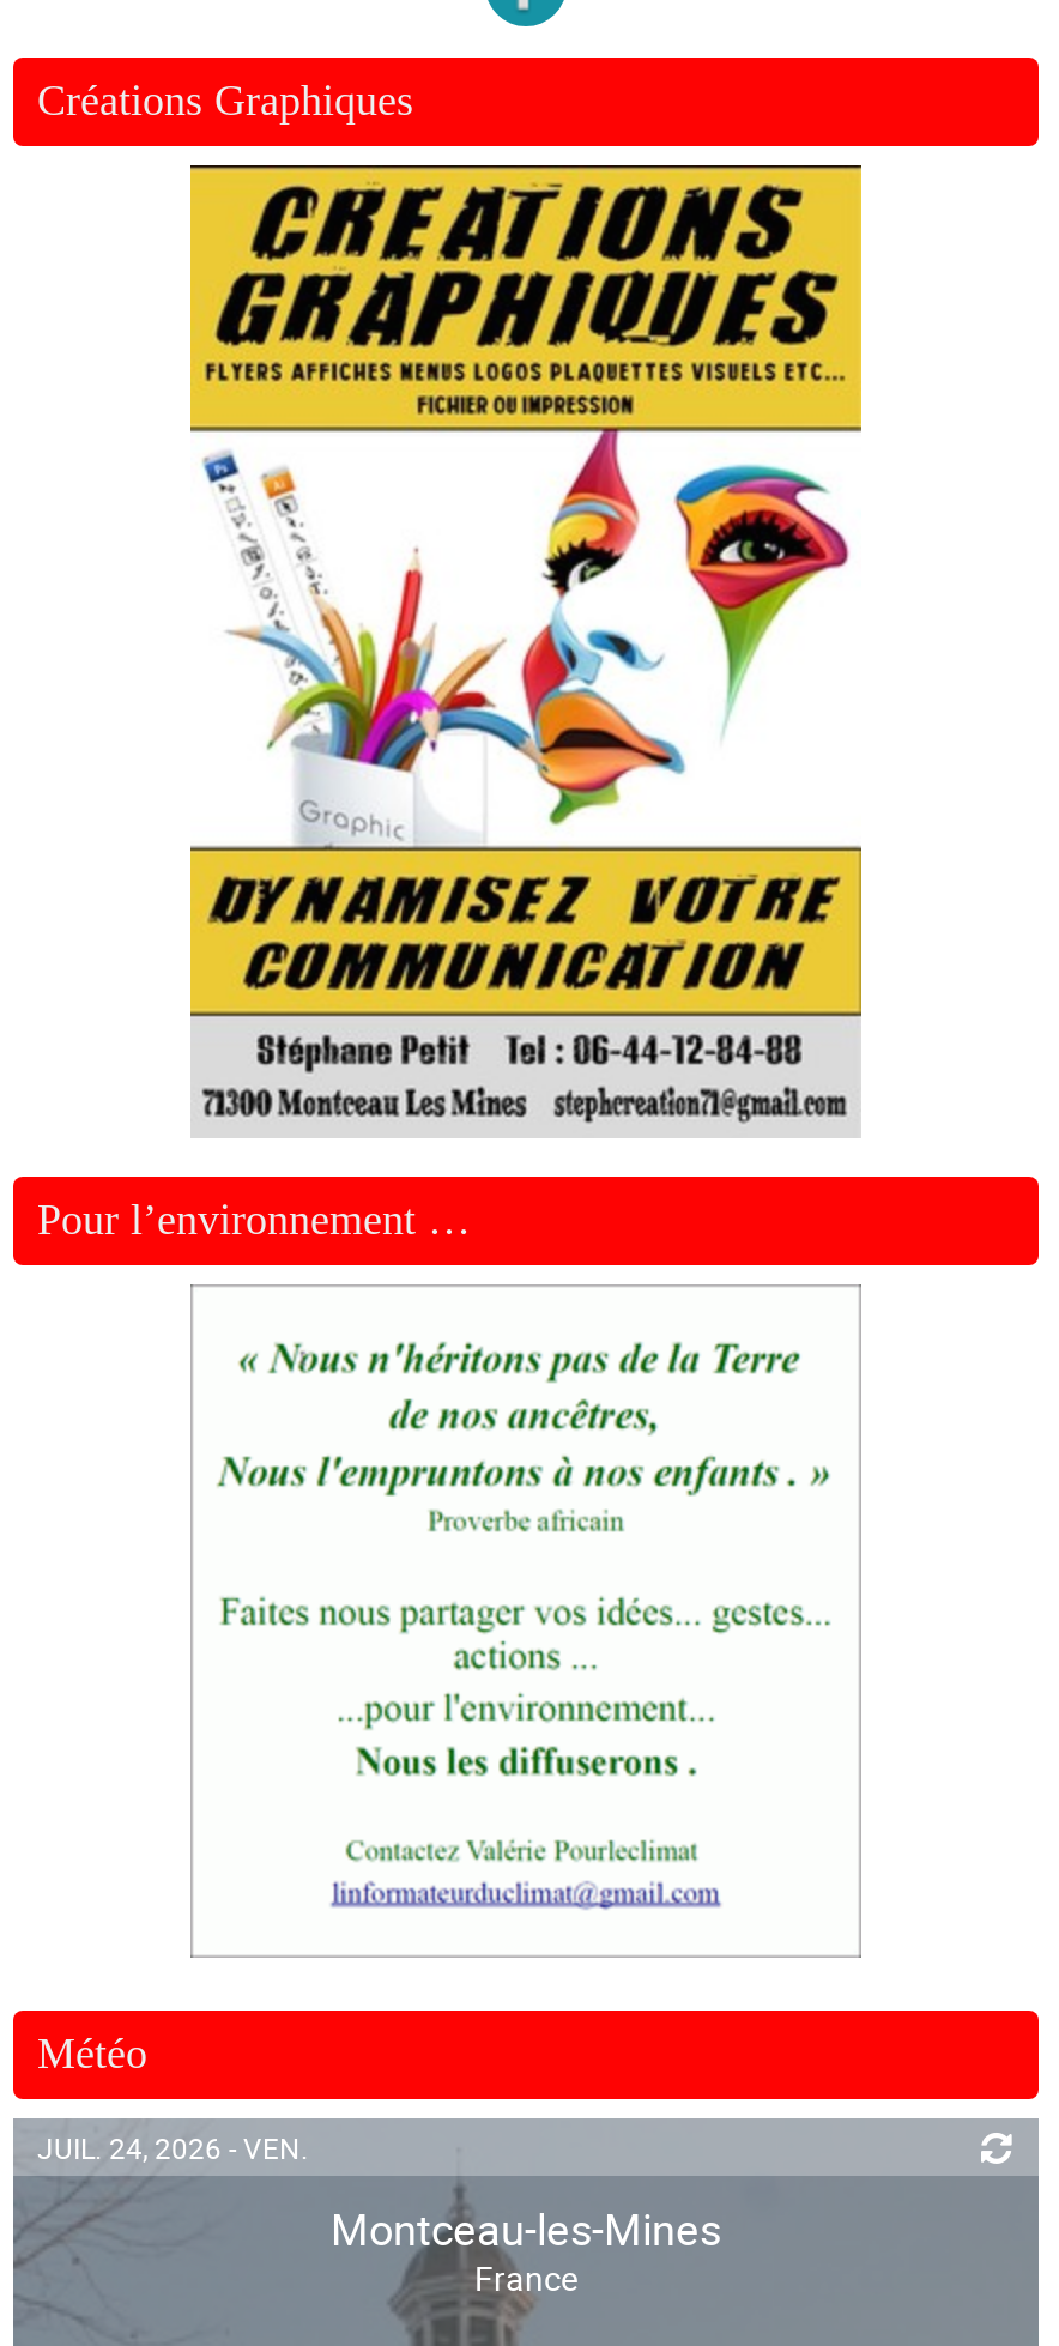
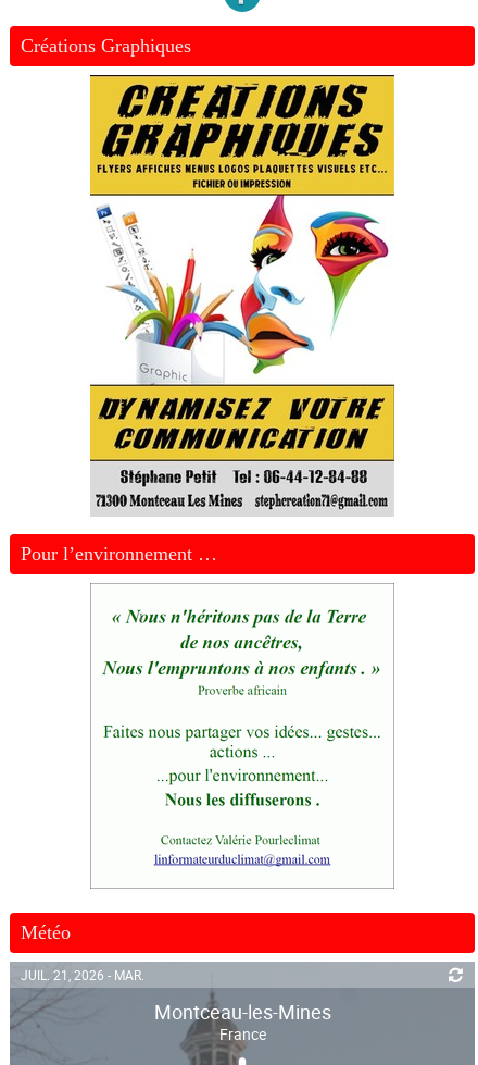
- JUIL. 24, 2026 - VEN.
+ JUIL. 21, 2026 - MAR.
